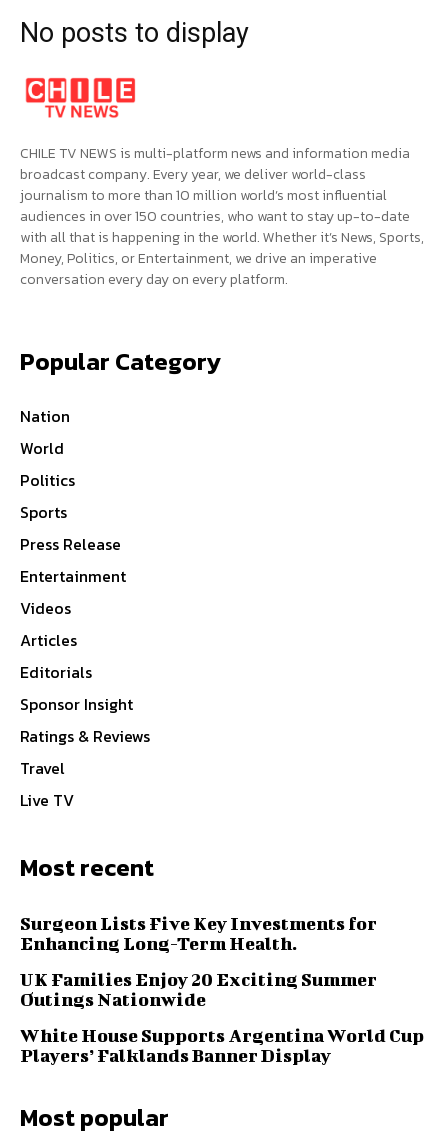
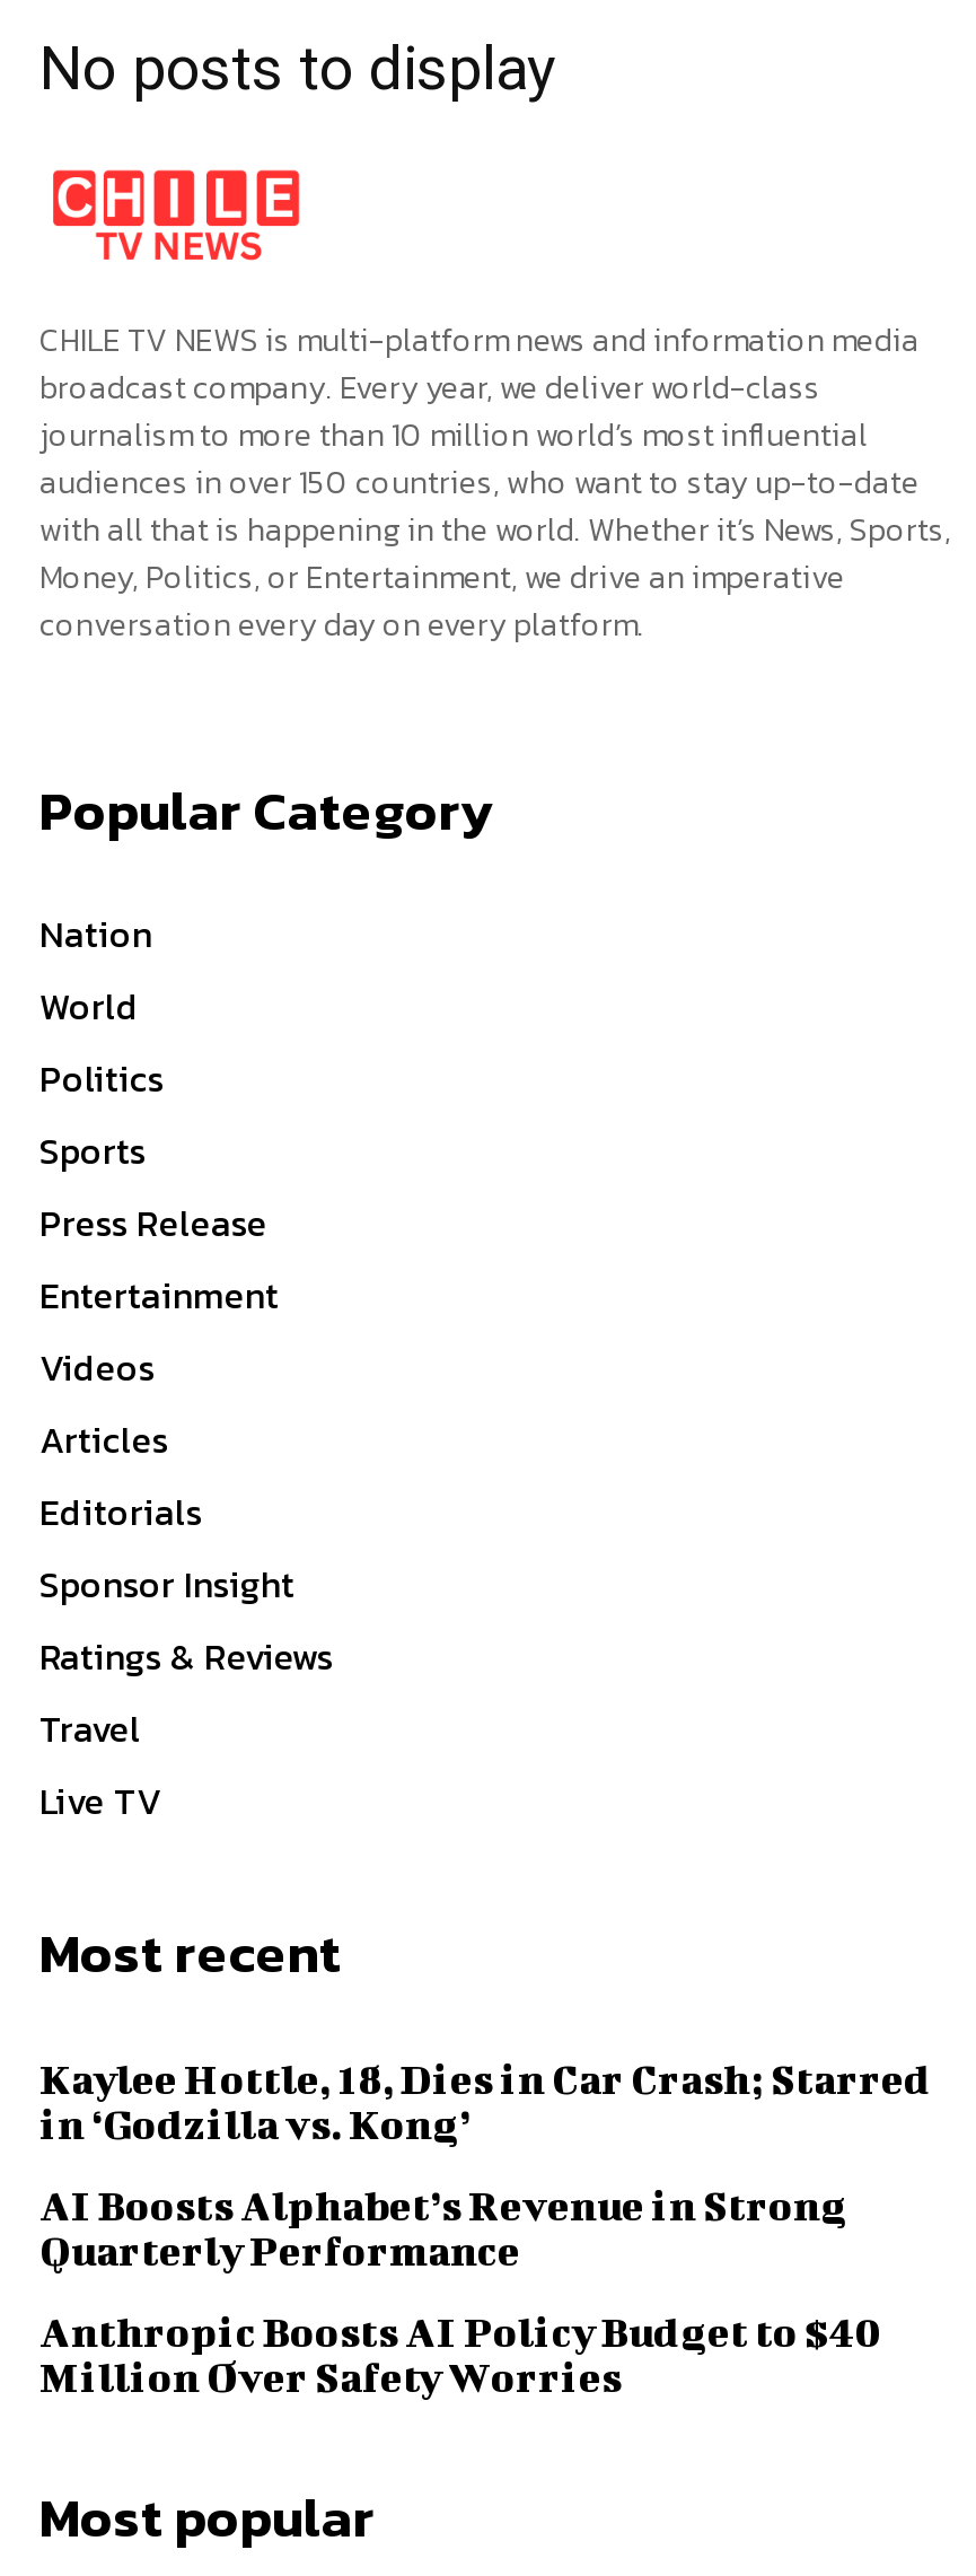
- Surgeon Lists Five Key Investments for
- Enhancing Long-Term Health.
+ Kaylee Hottle, 18, Dies in Car Crash; Starred
+ in ‘Godzilla vs. Kong’

- UK Families Enjoy 20 Exciting Summer
- Outings Nationwide
+ AI Boosts Alphabet’s Revenue in Strong
+ Quarterly Performance

- White House Supports Argentina World Cup
- Players’ Falklands Banner Display
+ Anthropic Boosts AI Policy Budget to $40
+ Million Over Safety Worries
